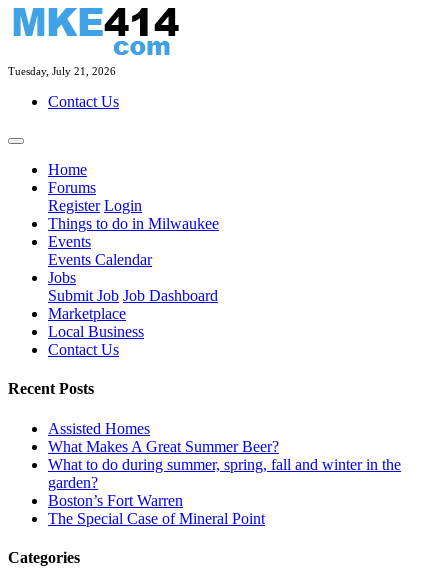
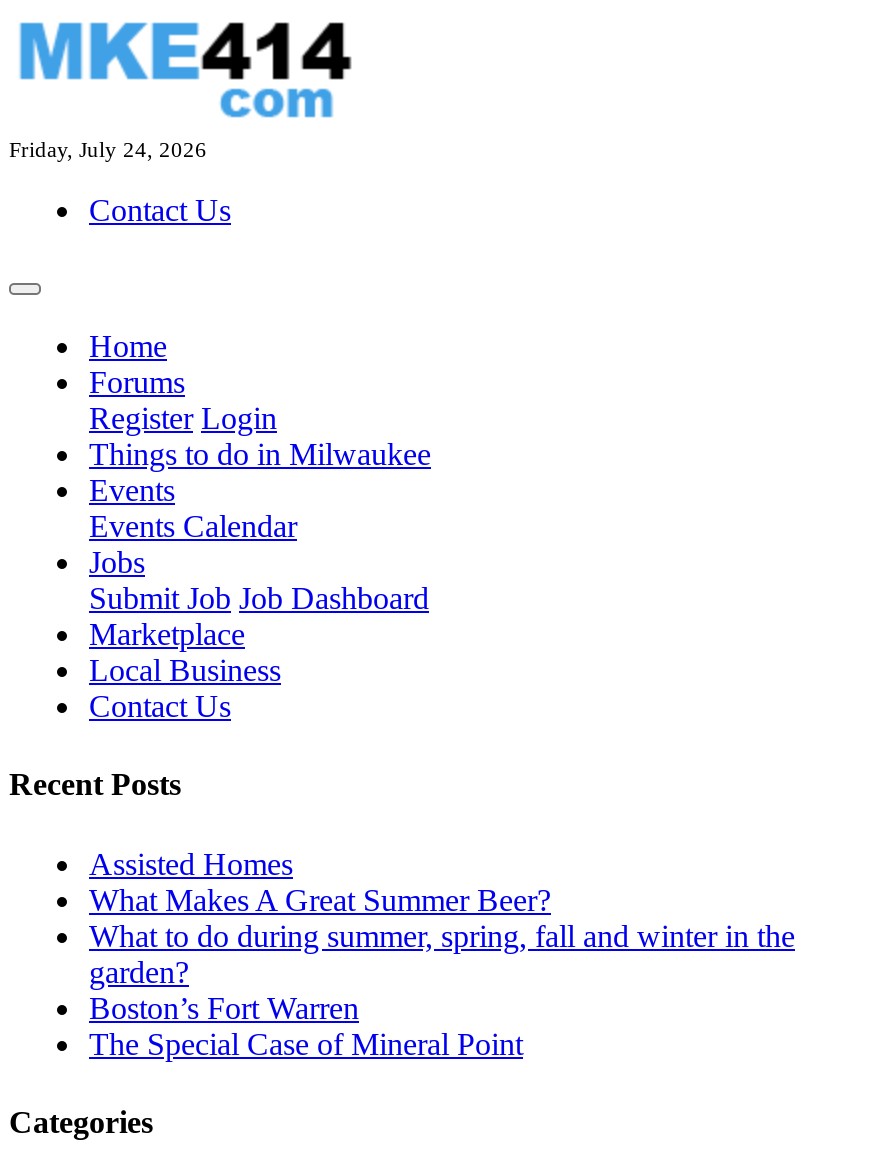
- Tuesday, July 21, 2026
+ Friday, July 24, 2026
